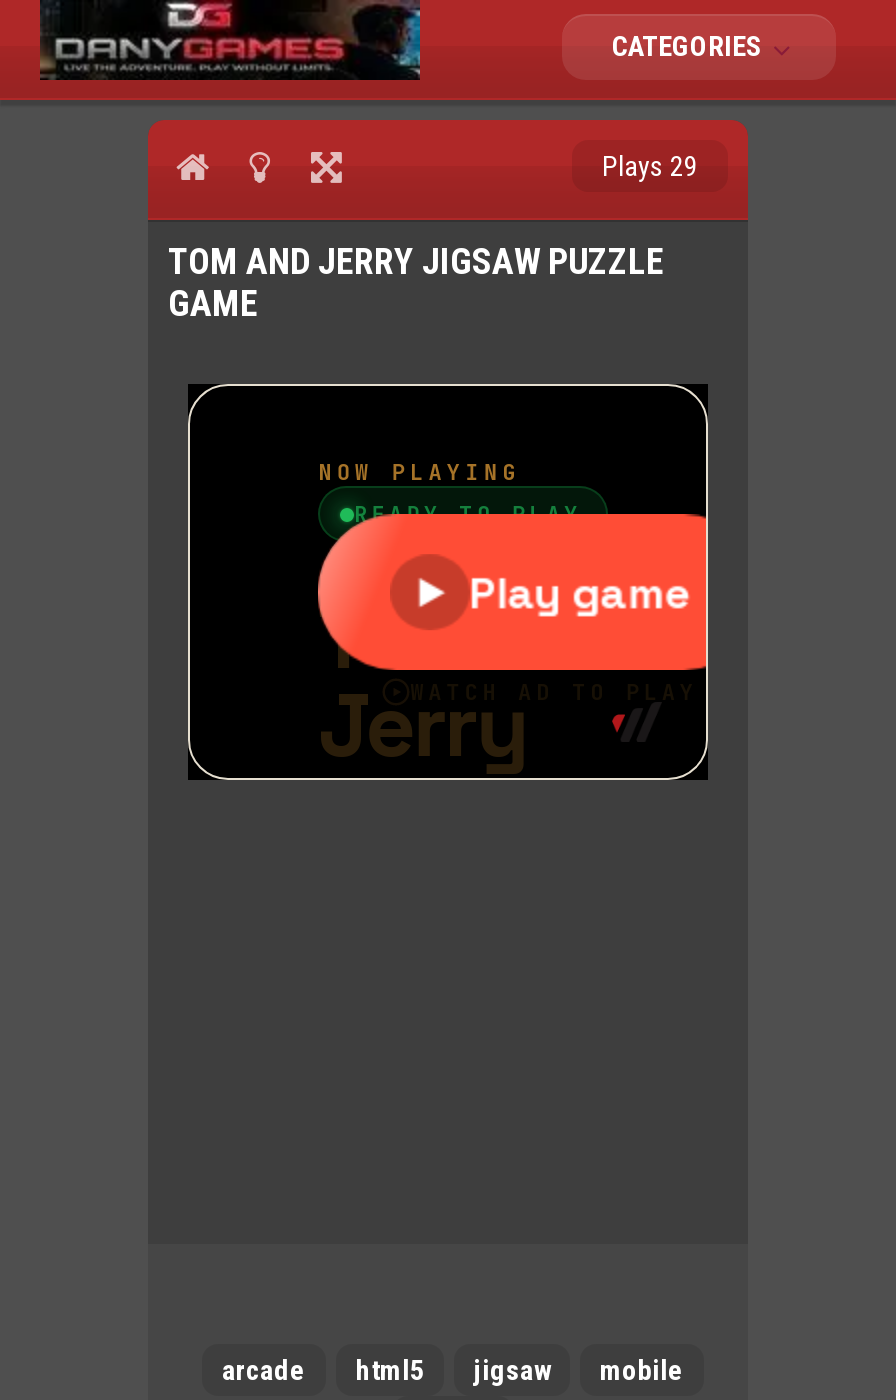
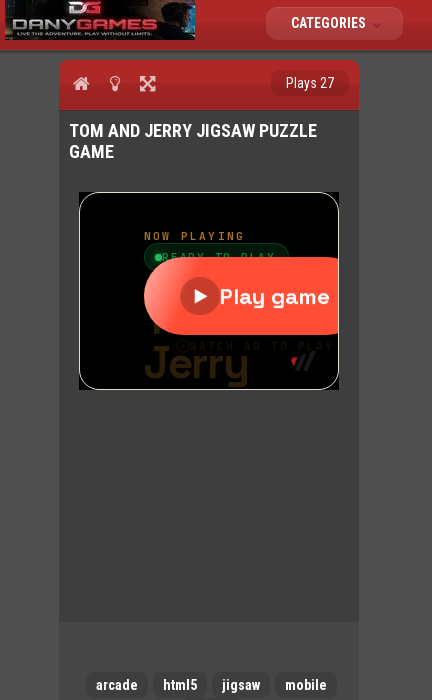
- Plays 29
+ Plays 27
